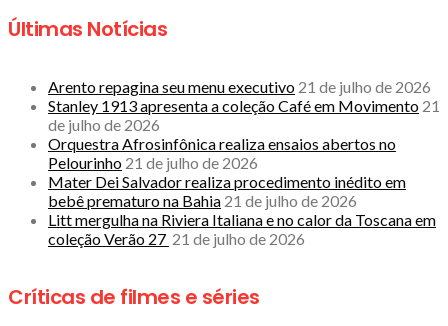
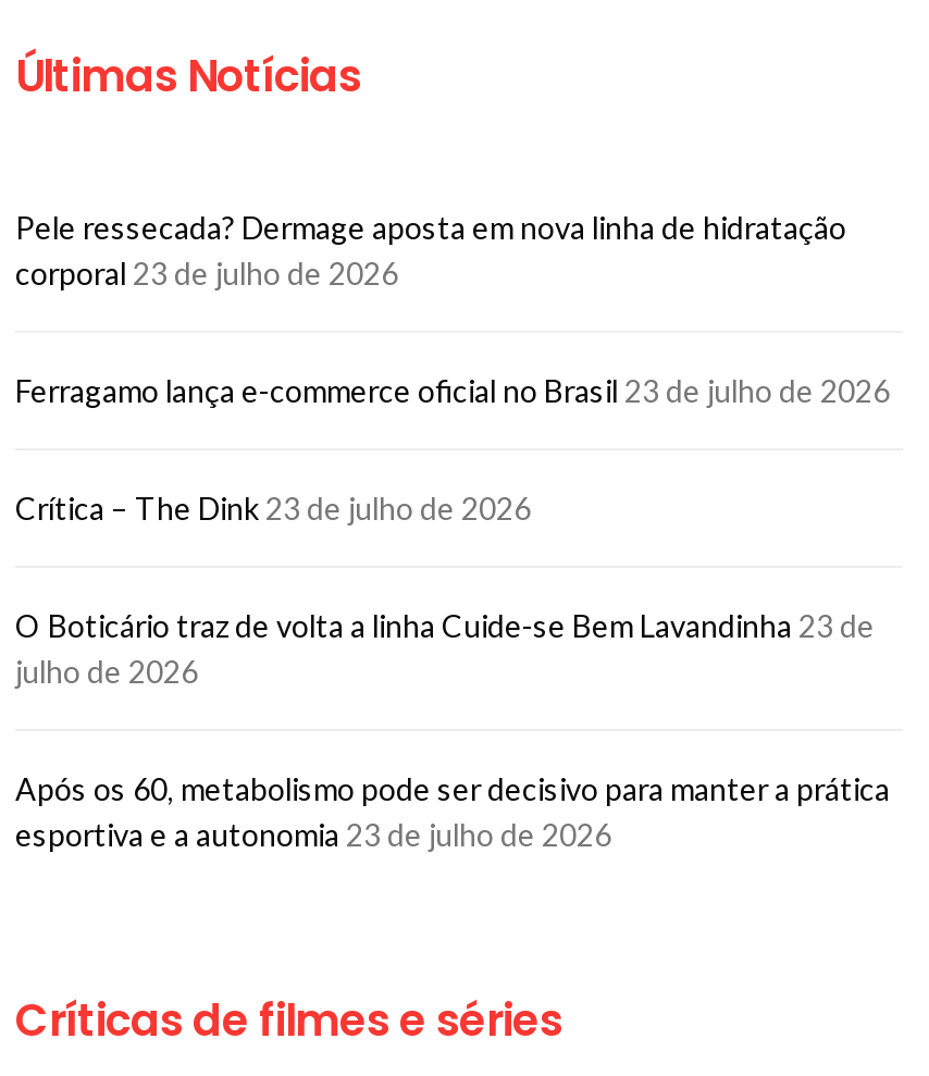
- Arento repagina seu menu executivo 21 de julho de 2026
- Stanley 1913 apresenta a coleção Café em Movimento 21
- de julho de 2026
- Orquestra Afrosinfônica realiza ensaios abertos no
- Pelourinho 21 de julho de 2026
- Mater Dei Salvador realiza procedimento inédito em
- bebê prematuro na Bahia 21 de julho de 2026
- Litt mergulha na Riviera Italiana e no calor da Toscana em
- coleção Verão 27 21 de julho de 2026
+ Pele ressecada? Dermage aposta em nova linha de hidratação
+ corporal 23 de julho de 2026
+ Ferragamo lança e-commerce oficial no Brasil 23 de julho de 2026
+ Crítica – The Dink 23 de julho de 2026
+ O Boticário traz de volta a linha Cuide-se Bem Lavandinha 23 de
+ julho de 2026
+ Após os 60, metabolismo pode ser decisivo para manter a prática
+ esportiva e a autonomia 23 de julho de 2026
